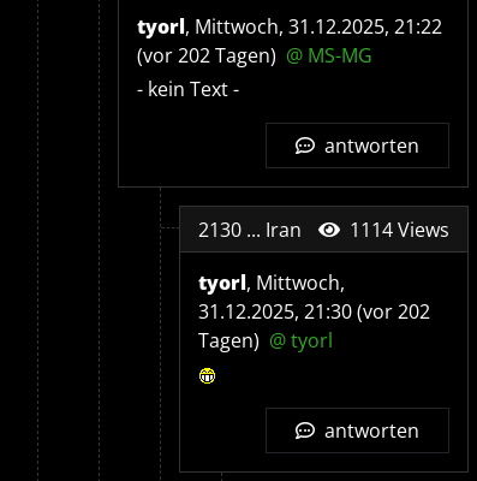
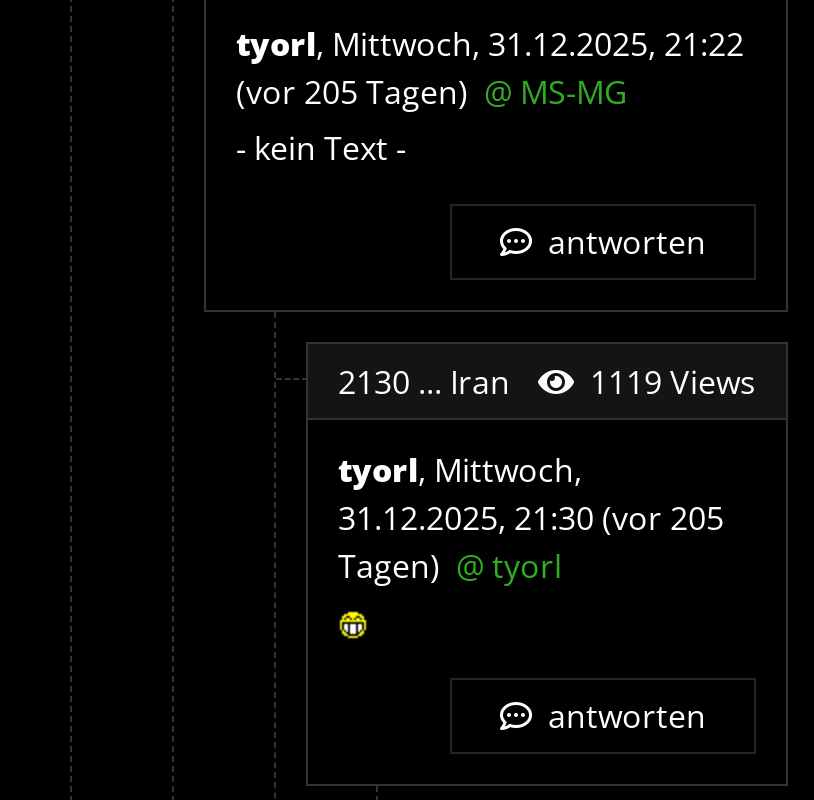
- (vor 202 Tagen) @ MS-MG
+ (vor 205 Tagen) @ MS-MG

- 2130 ... Iran 1114 Views
+ 2130 ... Iran 1119 Views

- 31.12.2025, 21:30 (vor 202
+ 31.12.2025, 21:30 (vor 205
